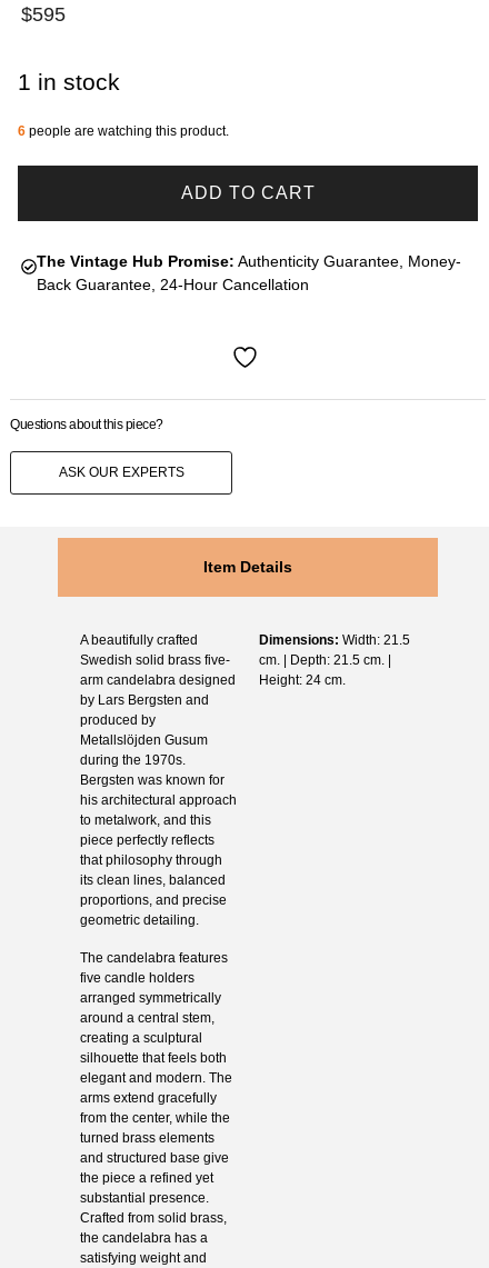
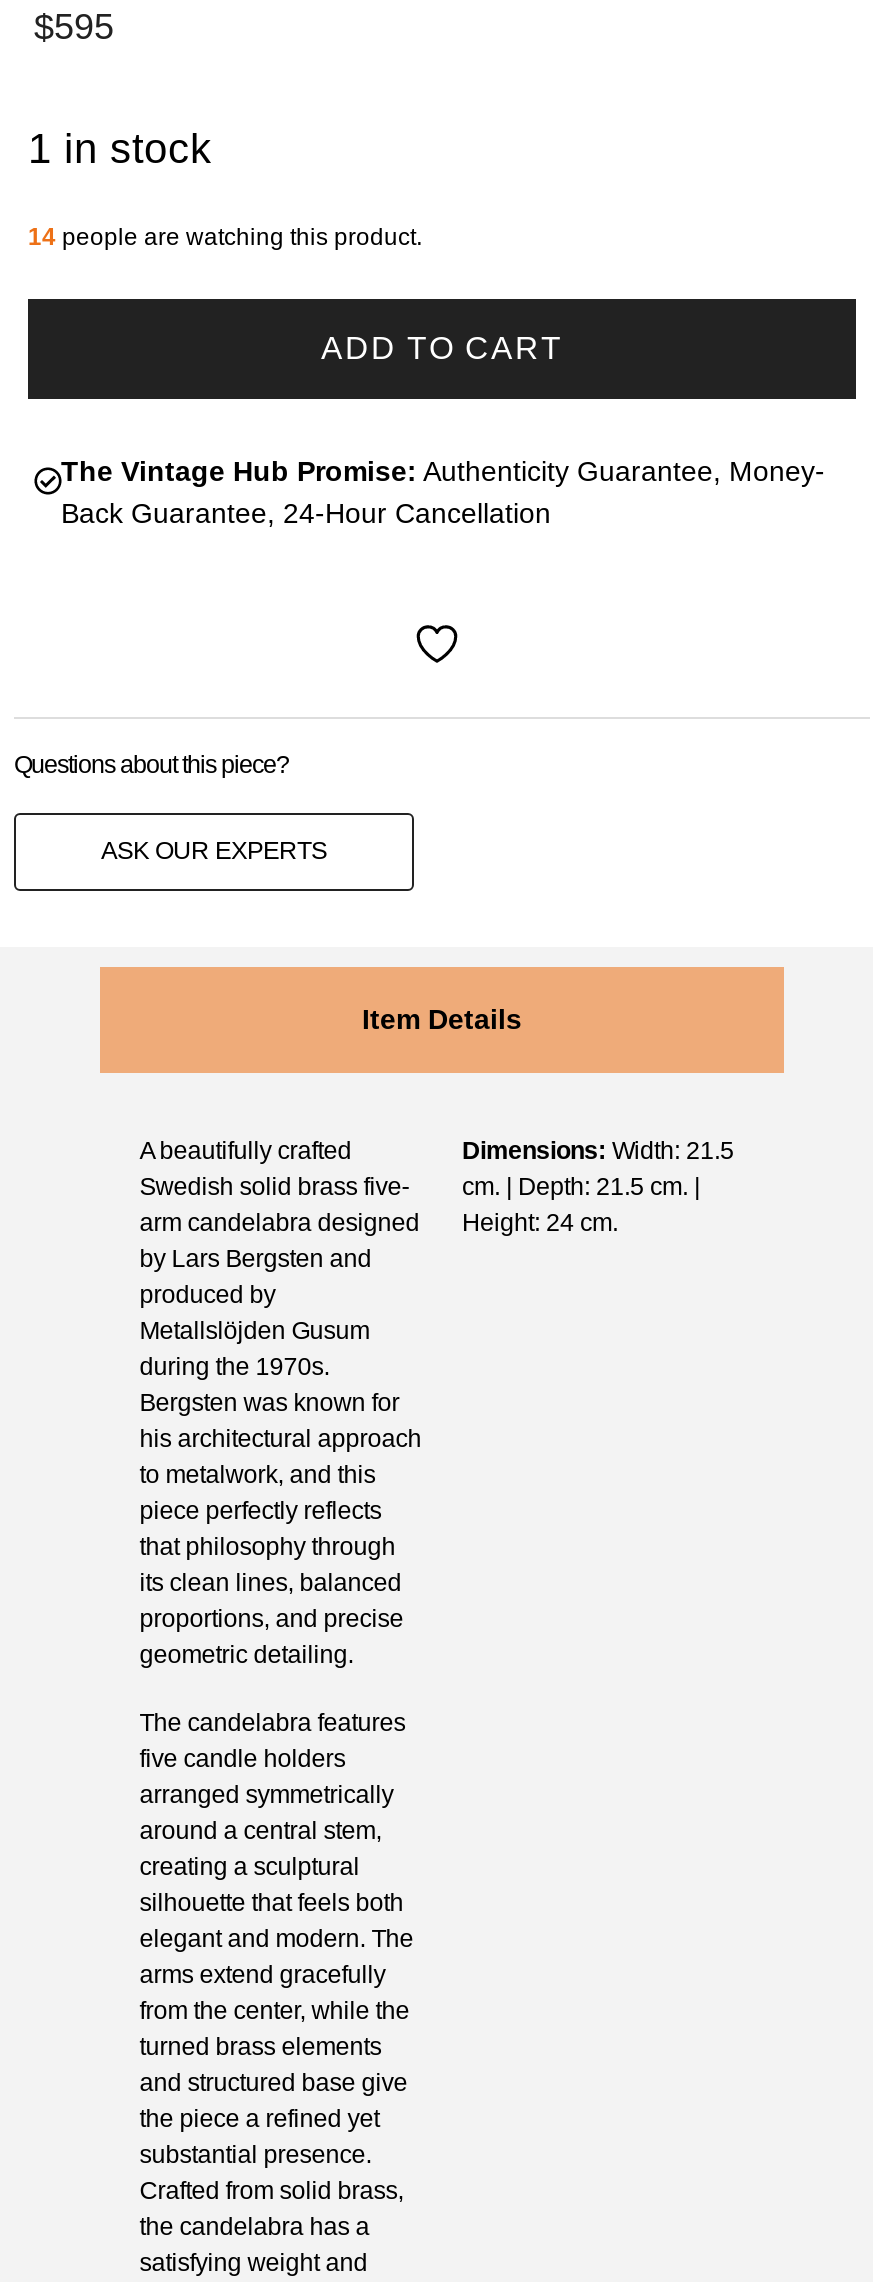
- 6 people are watching this product.
+ 14 people are watching this product.
